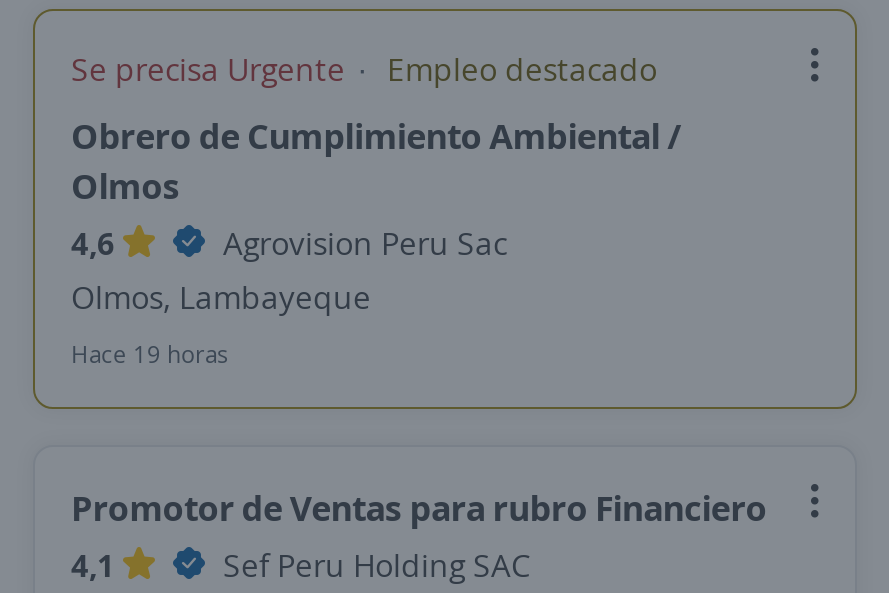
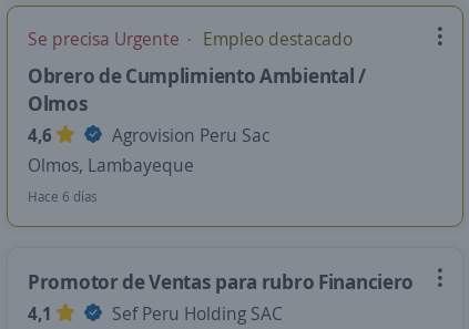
- Hace 19 horas
+ Hace 6 días
